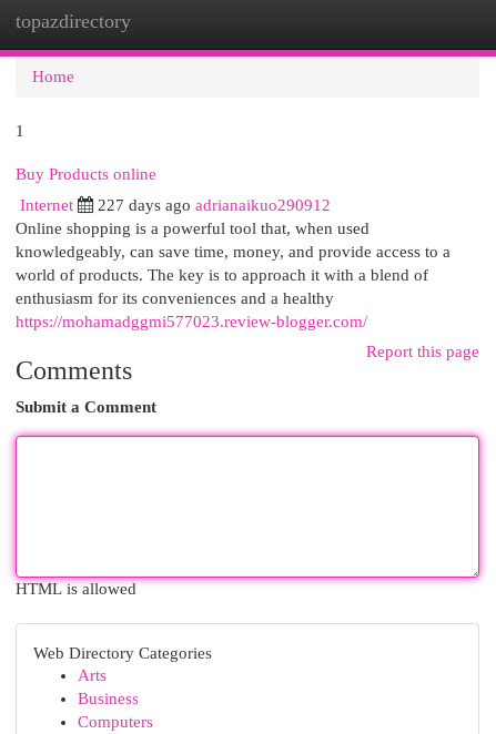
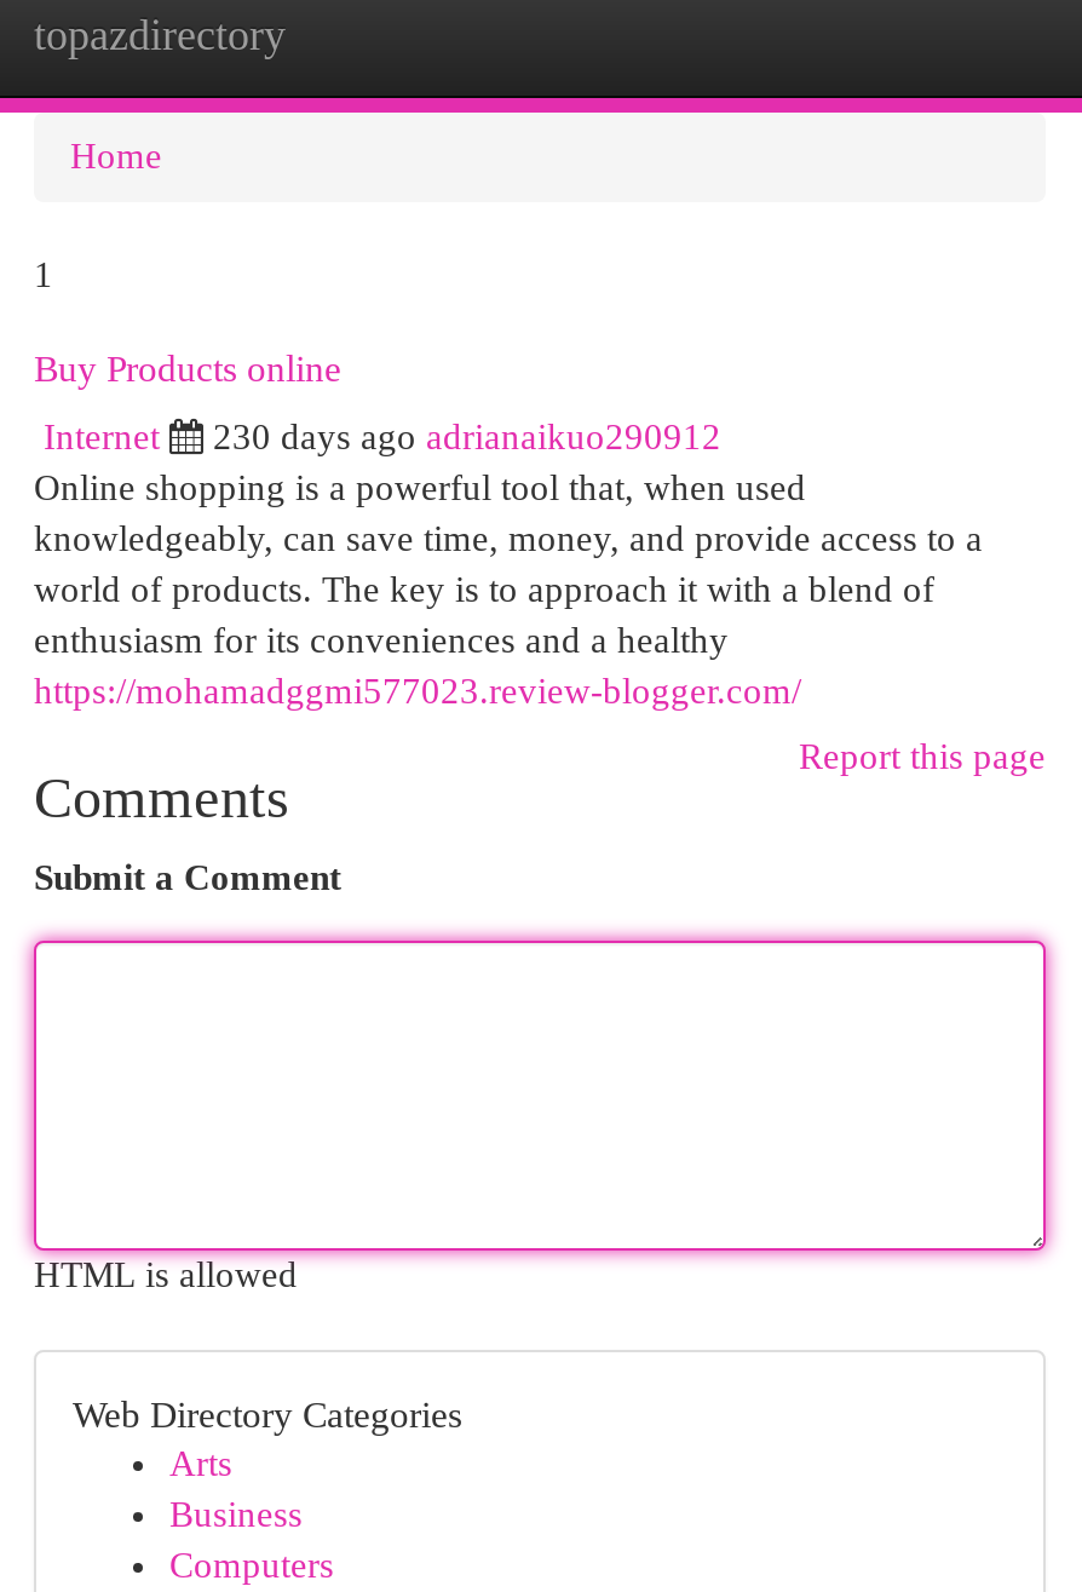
- 227 days ago adrianaikuo290912
+ 230 days ago adrianaikuo290912
